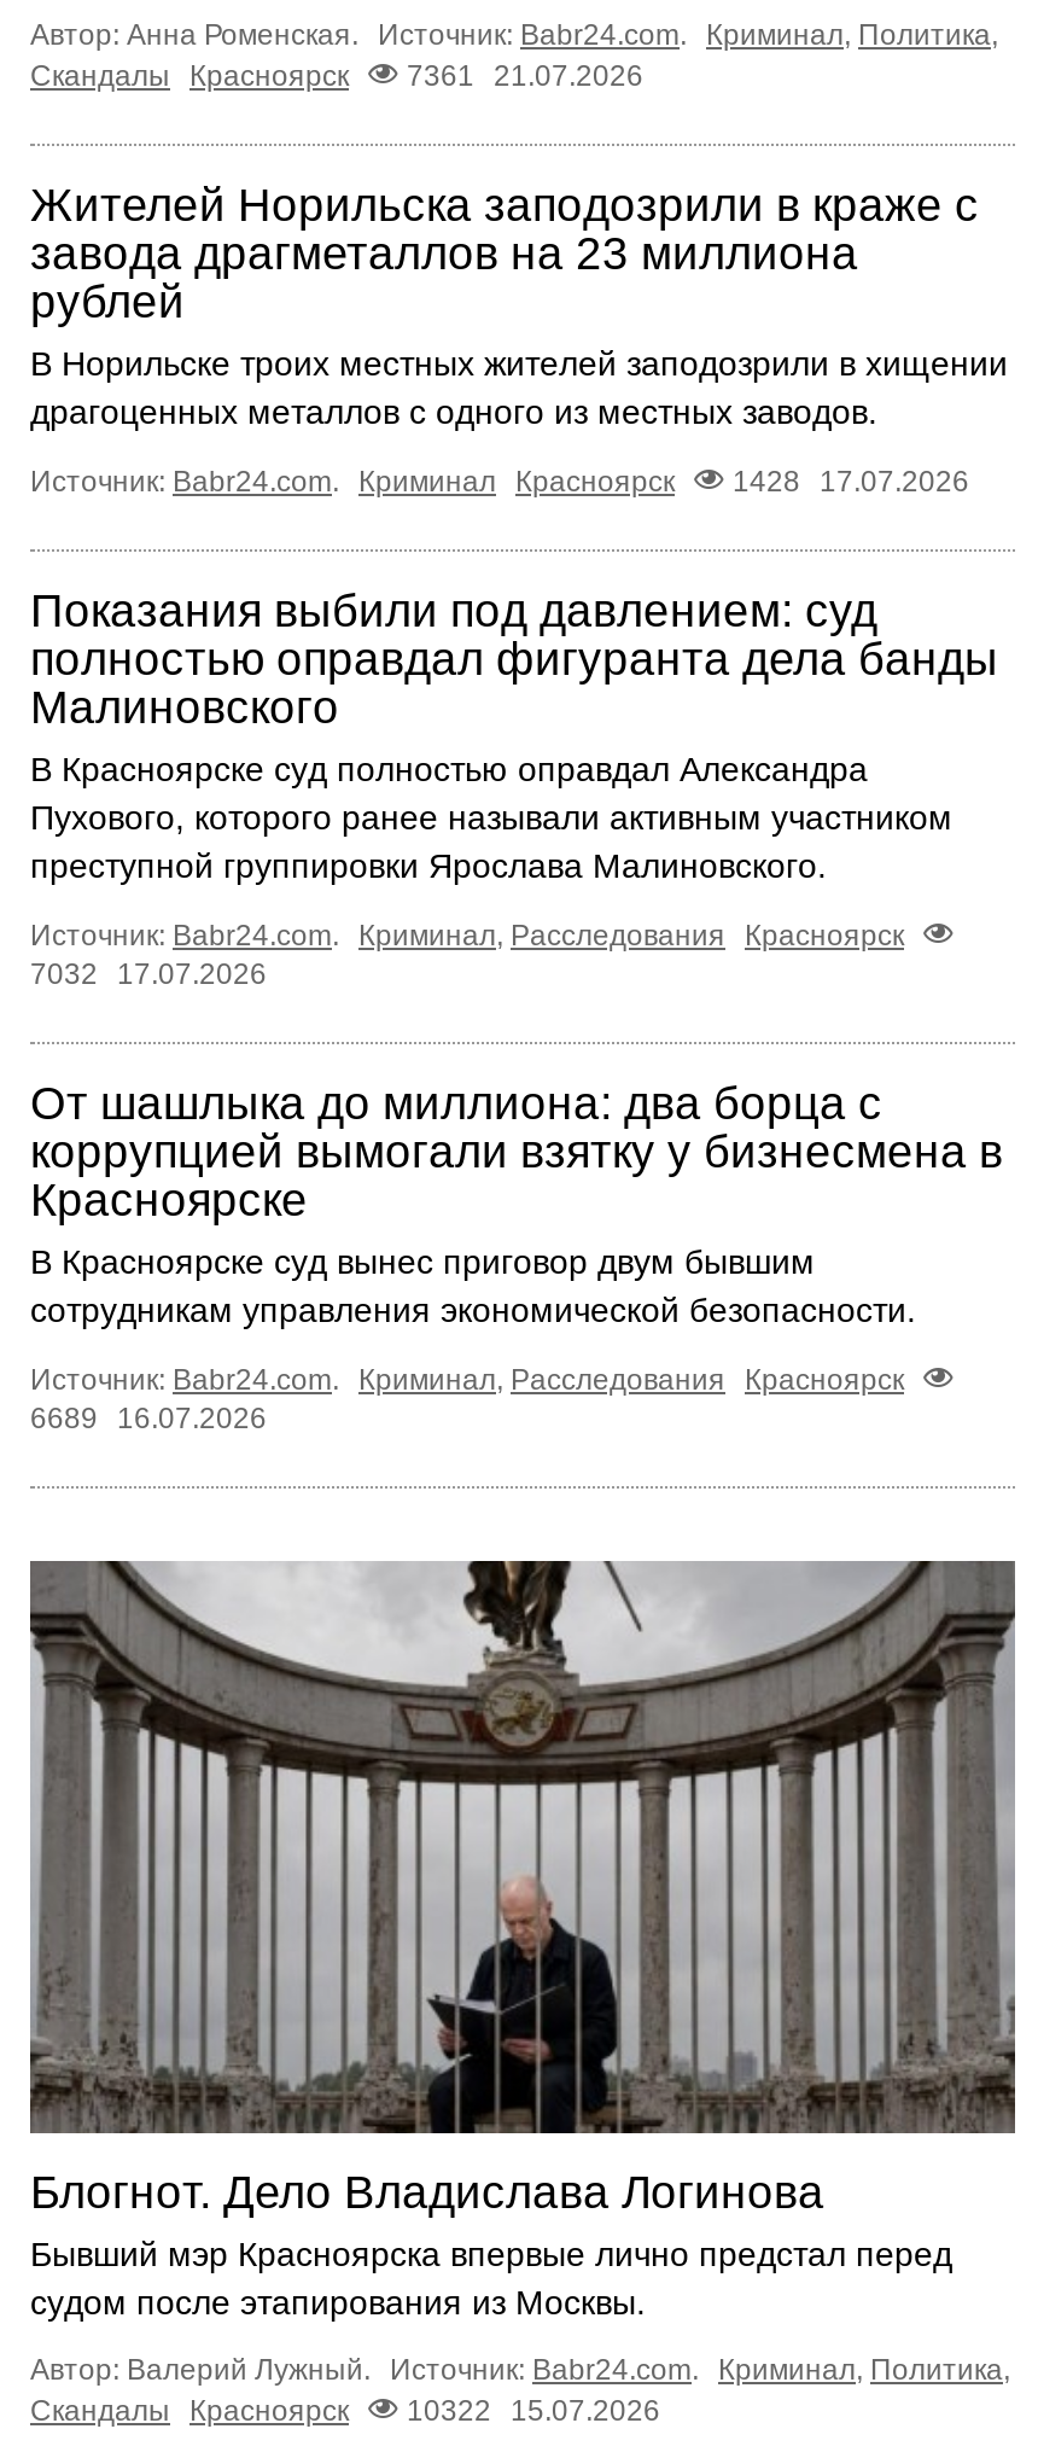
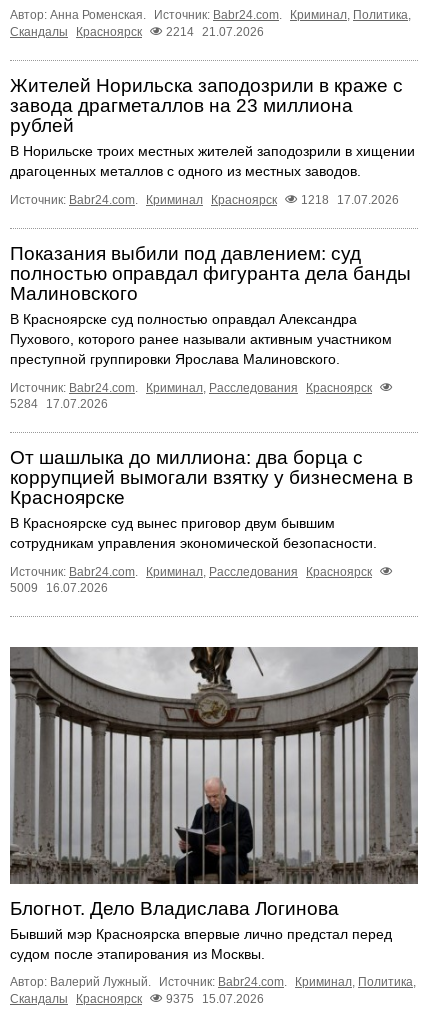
- Скандалы Красноярск 7361 21.07.2026
+ Скандалы Красноярск 2214 21.07.2026

- Источник: Babr24.com. Криминал Красноярск 1428 17.07.2026
+ Источник: Babr24.com. Криминал Красноярск 1218 17.07.2026

- 7032 17.07.2026
+ 5284 17.07.2026

- 6689 16.07.2026
+ 5009 16.07.2026

- Скандалы Красноярск 10322 15.07.2026
+ Скандалы Красноярск 9375 15.07.2026
